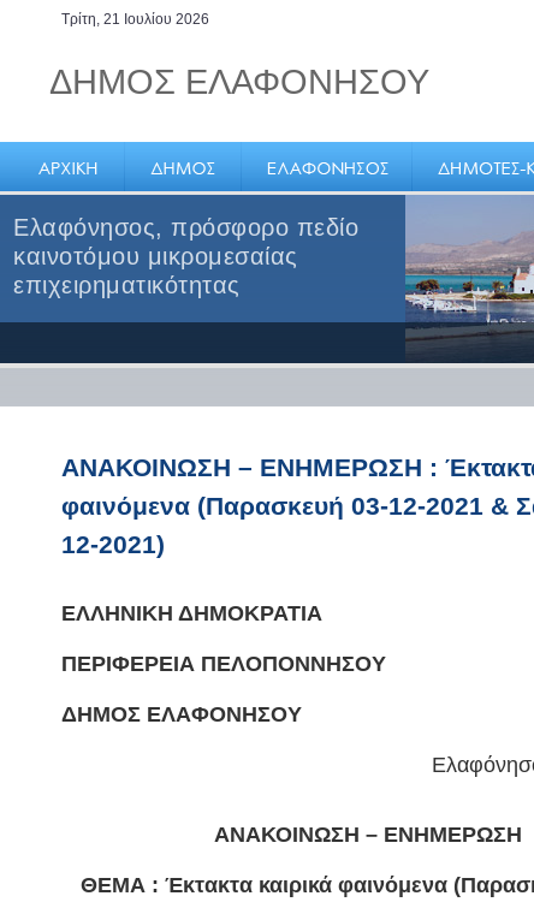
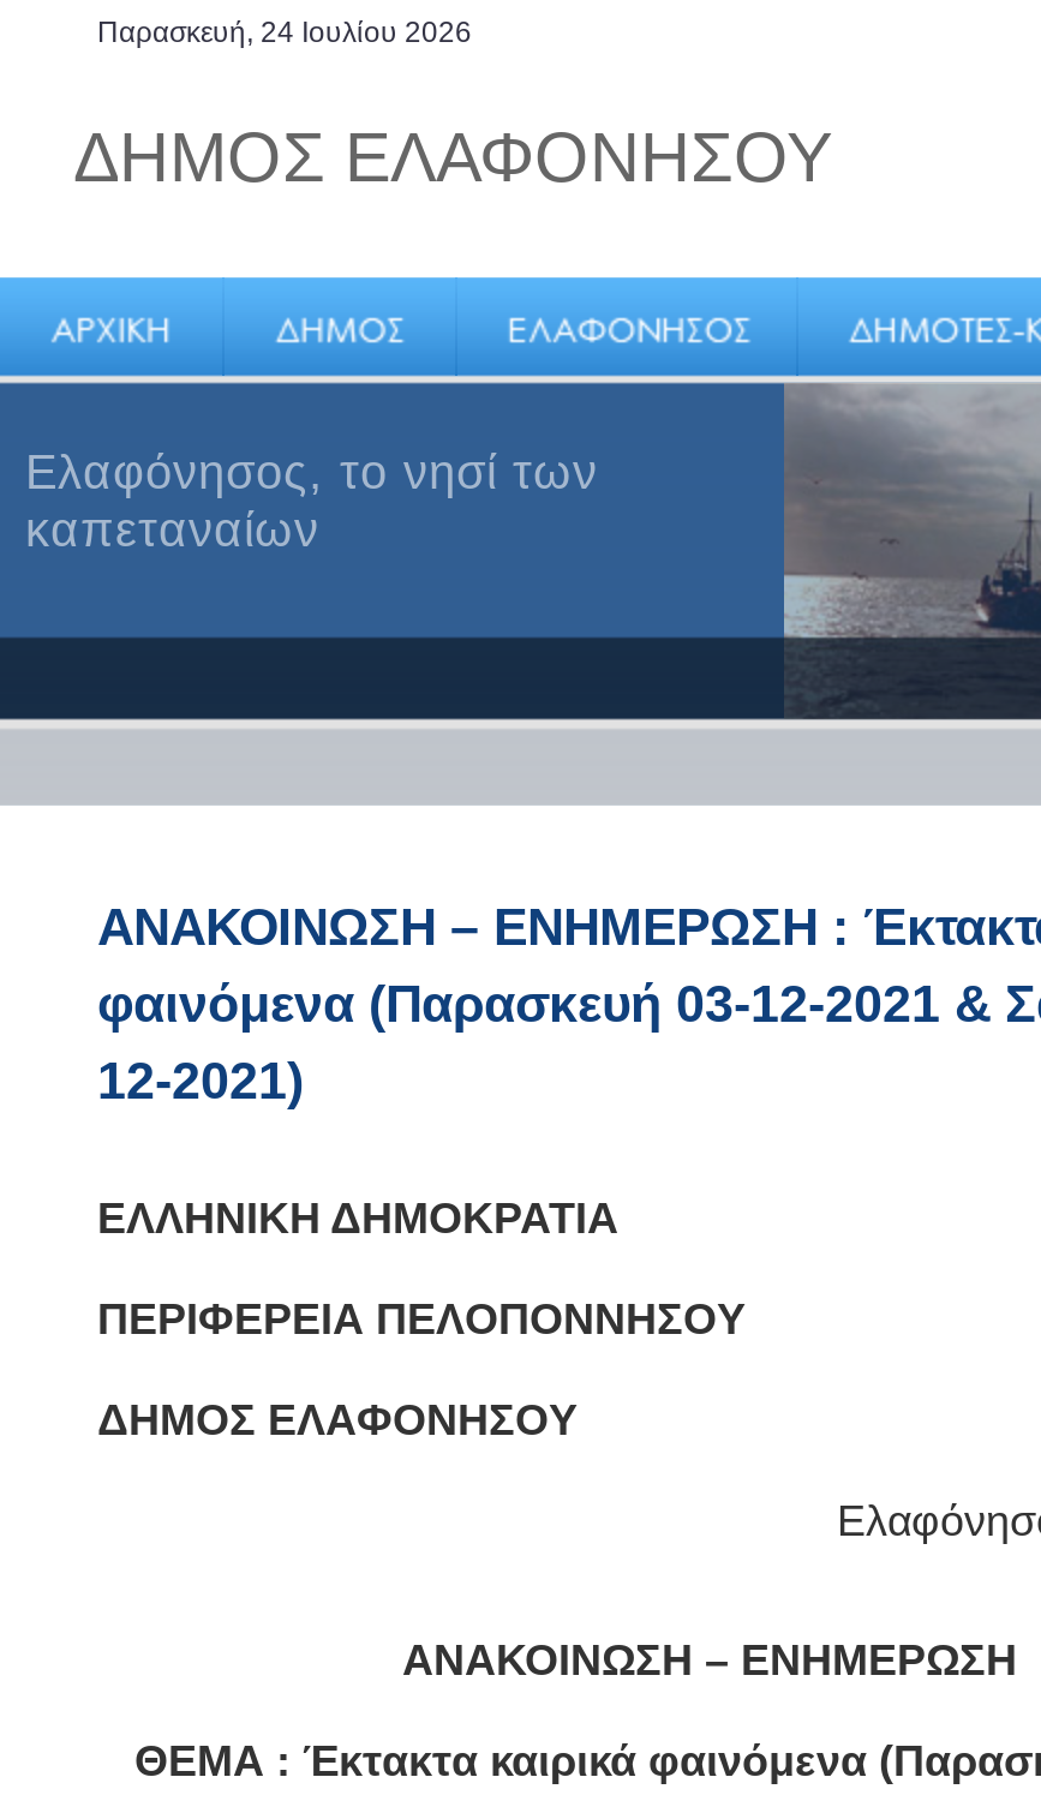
- Τρίτη, 21 Ιουλίου 2026
+ Παρασκευή, 24 Ιουλίου 2026

- [image]
+ [image]

- Ελαφόνησος, πρόσφορο πεδίο
- καινοτόμου μικρομεσαίας
- επιχειρηματικότητας
+ Ελαφόνησος, το νησί των
+ καπεταναίων
